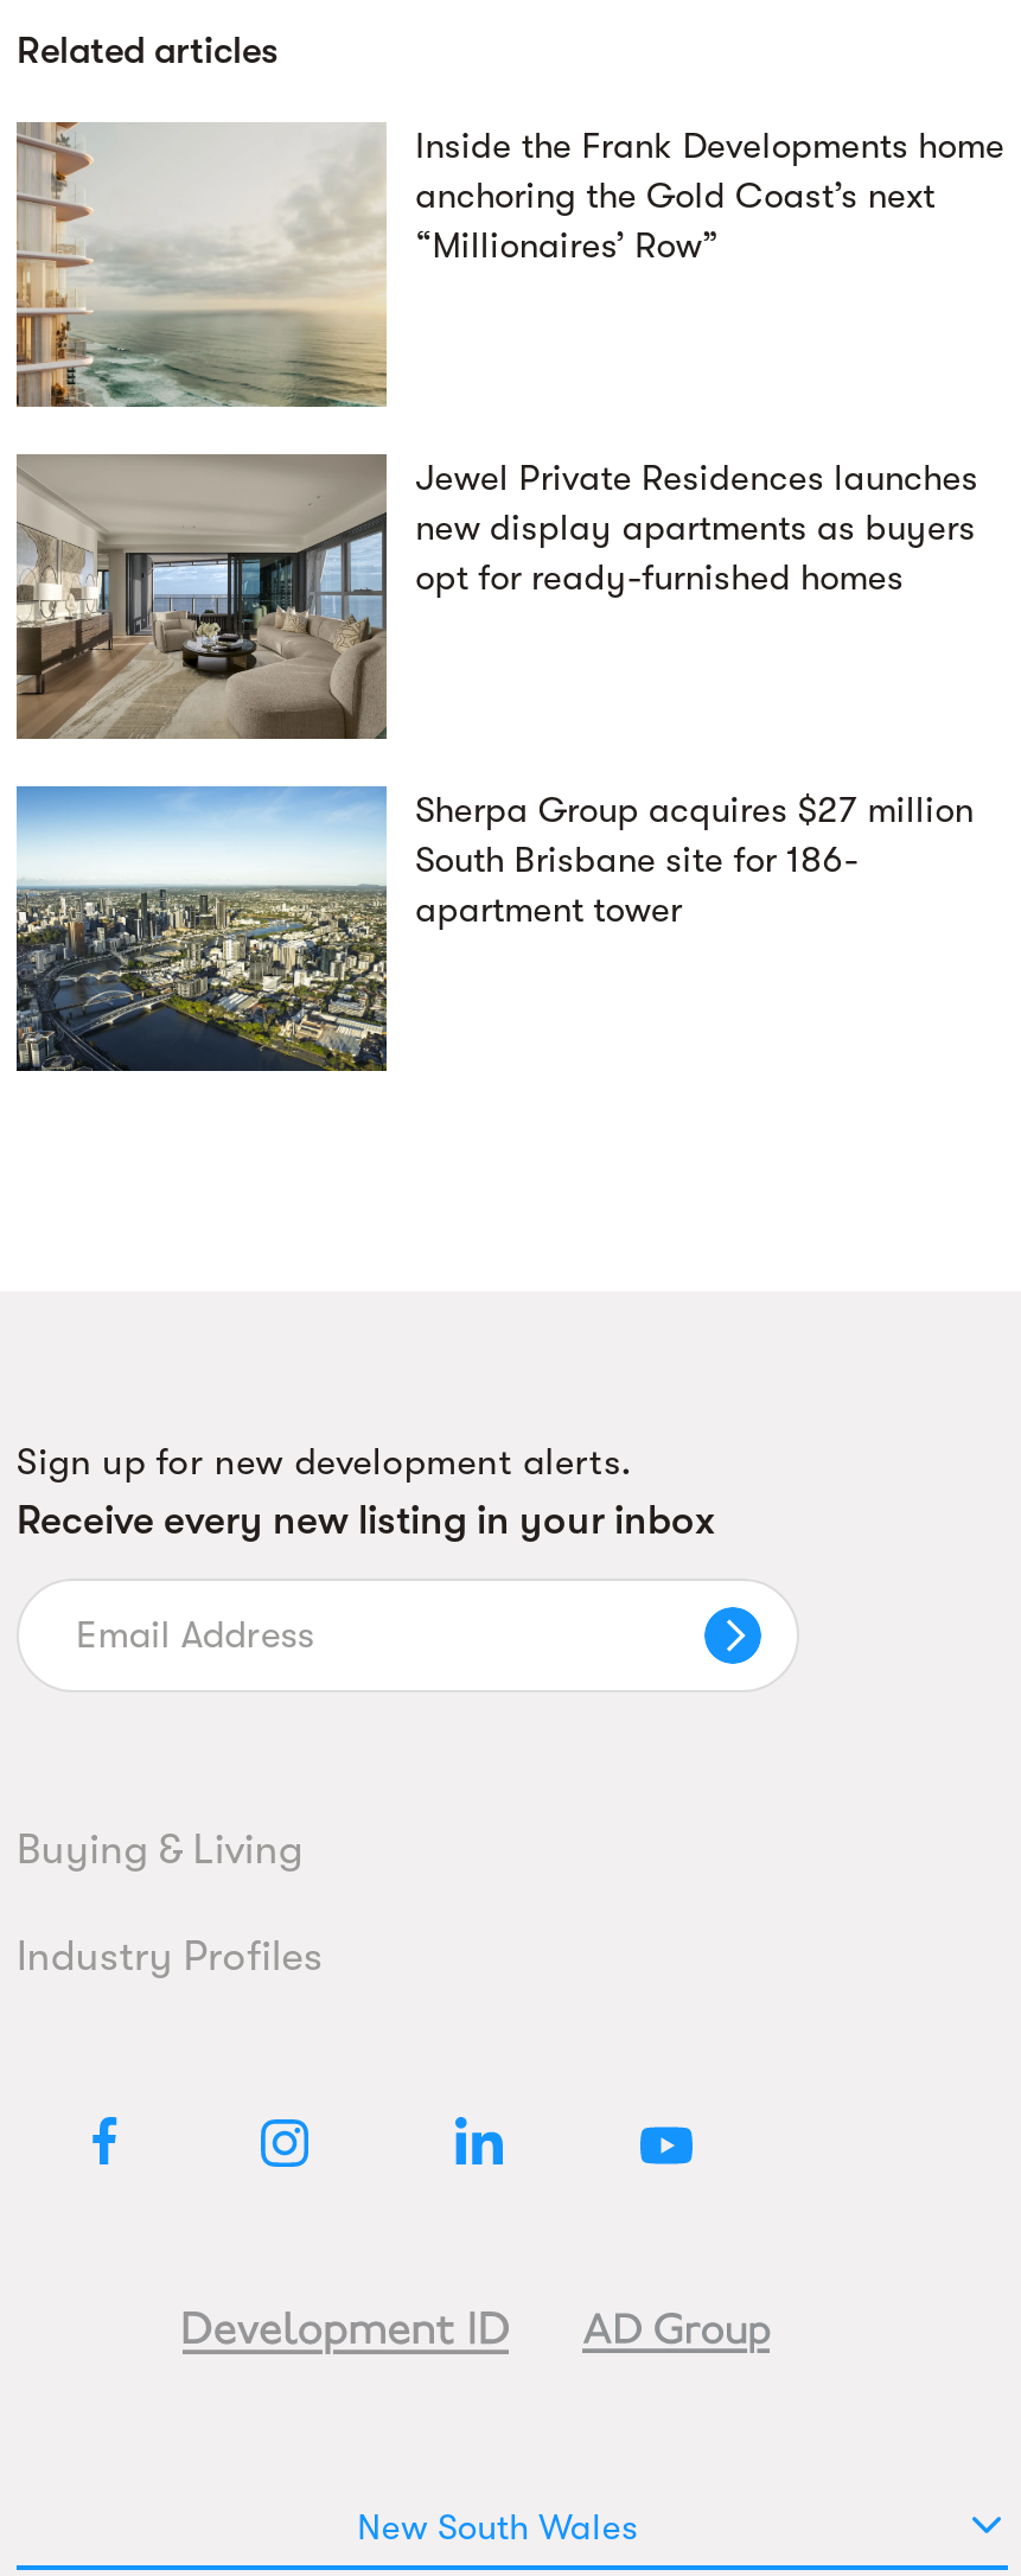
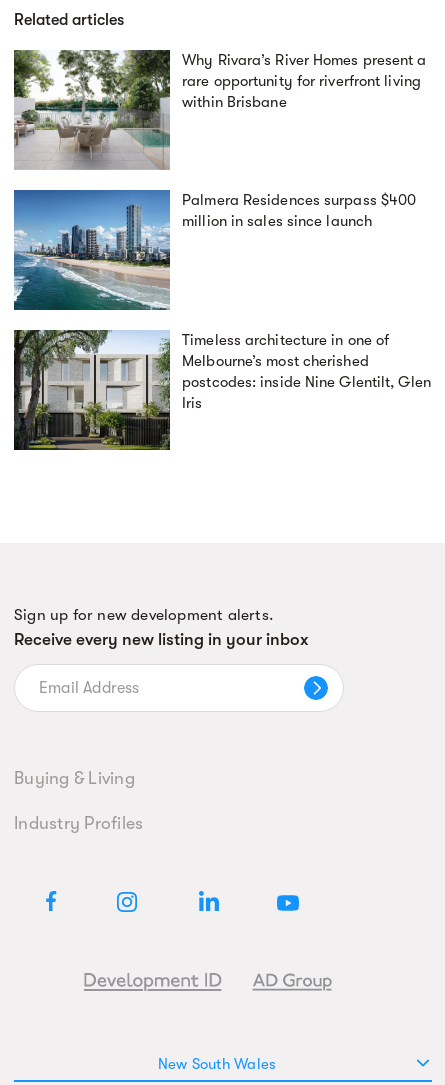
- [image]
- Inside the Frank Developments home
- anchoring the Gold Coast’s next
- “Millionaires’ Row”
+ [image]
+ Why Rivara’s River Homes present a
+ rare opportunity for riverfront living
+ within Brisbane

- [image]
- Jewel Private Residences launches
- new display apartments as buyers
- opt for ready-furnished homes
+ [image]
+ Palmera Residences surpass $400
+ million in sales since launch

- [image]
- Sherpa Group acquires $27 million
- South Brisbane site for 186-
- apartment tower
+ [image]
+ Timeless architecture in one of
+ Melbourne’s most cherished
+ postcodes: inside Nine Glentilt, Glen
+ Iris
